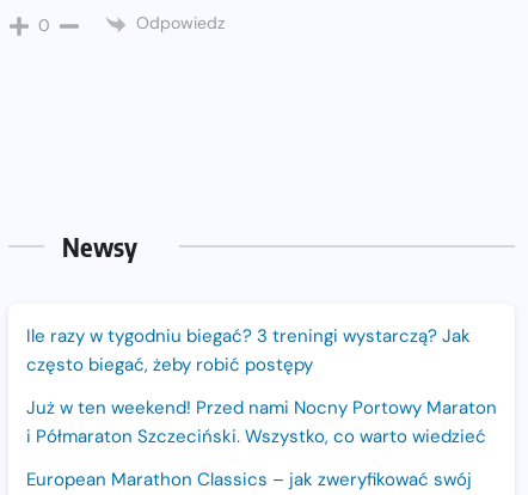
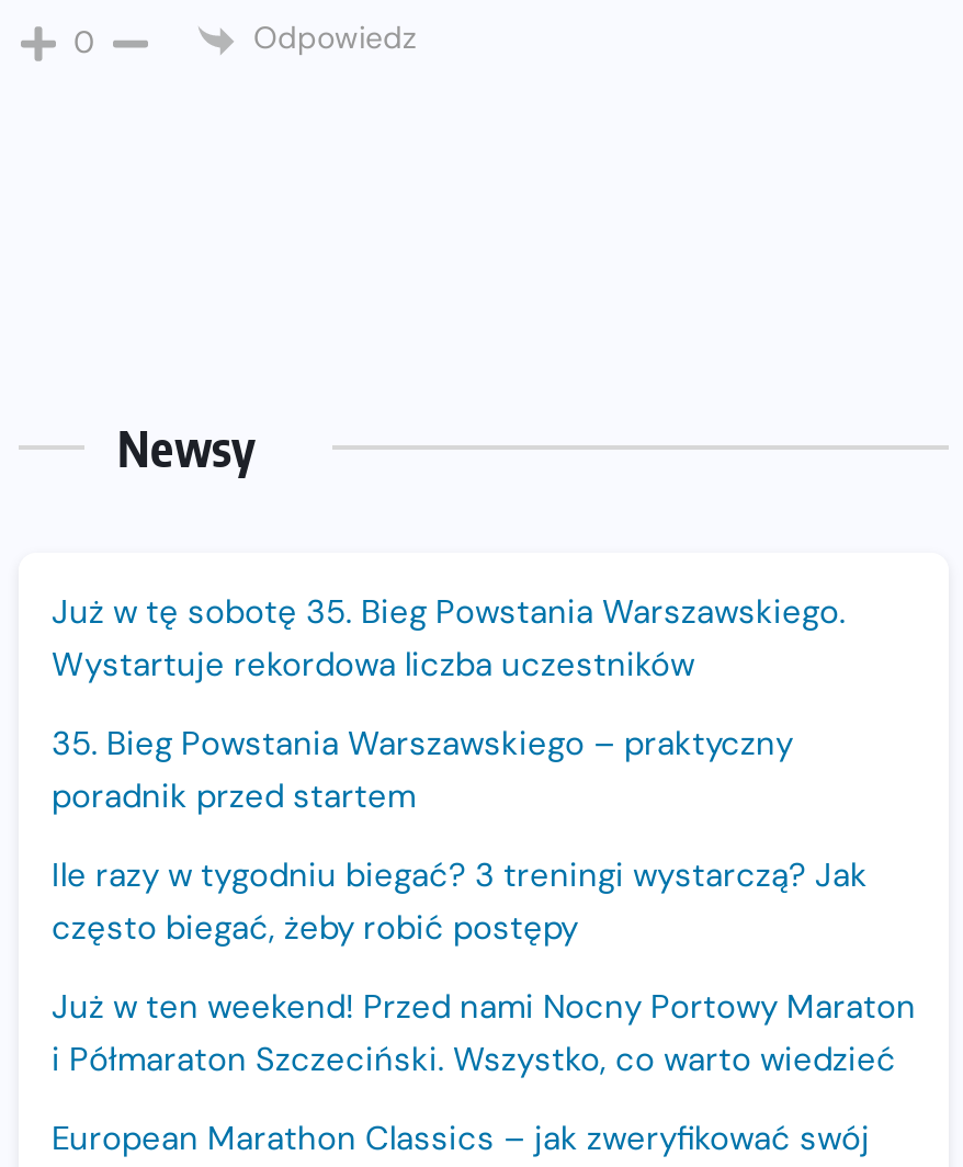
+ Już w tę sobotę 35. Bieg Powstania Warszawskiego.
+ Wystartuje rekordowa liczba uczestników
+ 35. Bieg Powstania Warszawskiego – praktyczny
+ poradnik przed startem
